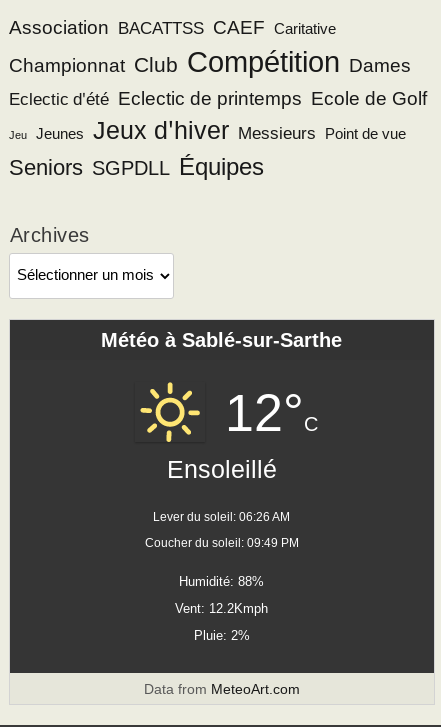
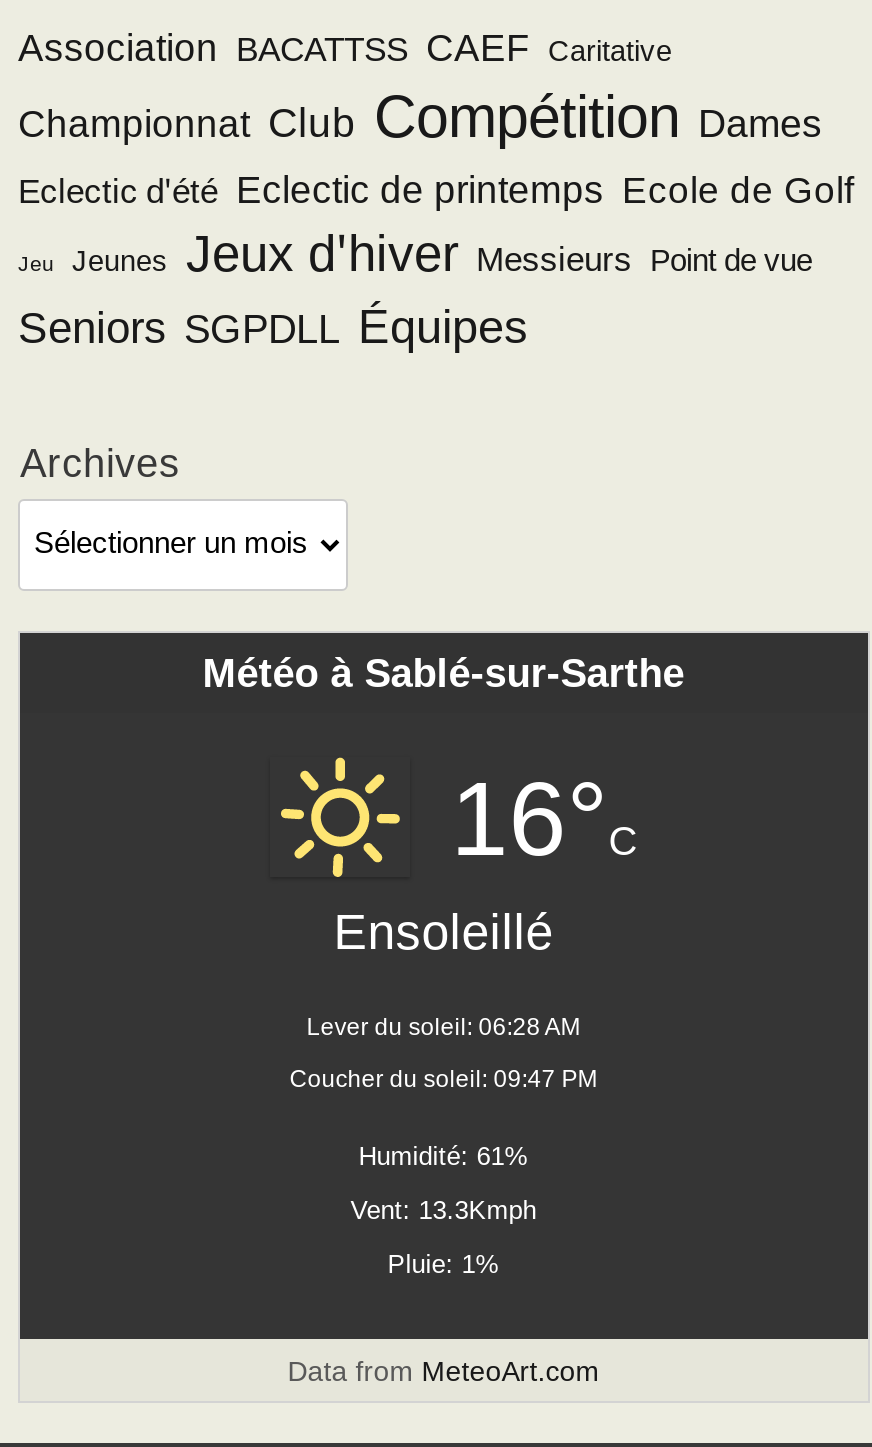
- 12°C
+ 16°C

- Lever du soleil: 06:26 AM
+ Lever du soleil: 06:28 AM

- Coucher du soleil: 09:49 PM
+ Coucher du soleil: 09:47 PM

- Humidité: 88%
+ Humidité: 61%

- Vent: 12.2Kmph
+ Vent: 13.3Kmph

- Pluie: 2%
+ Pluie: 1%
